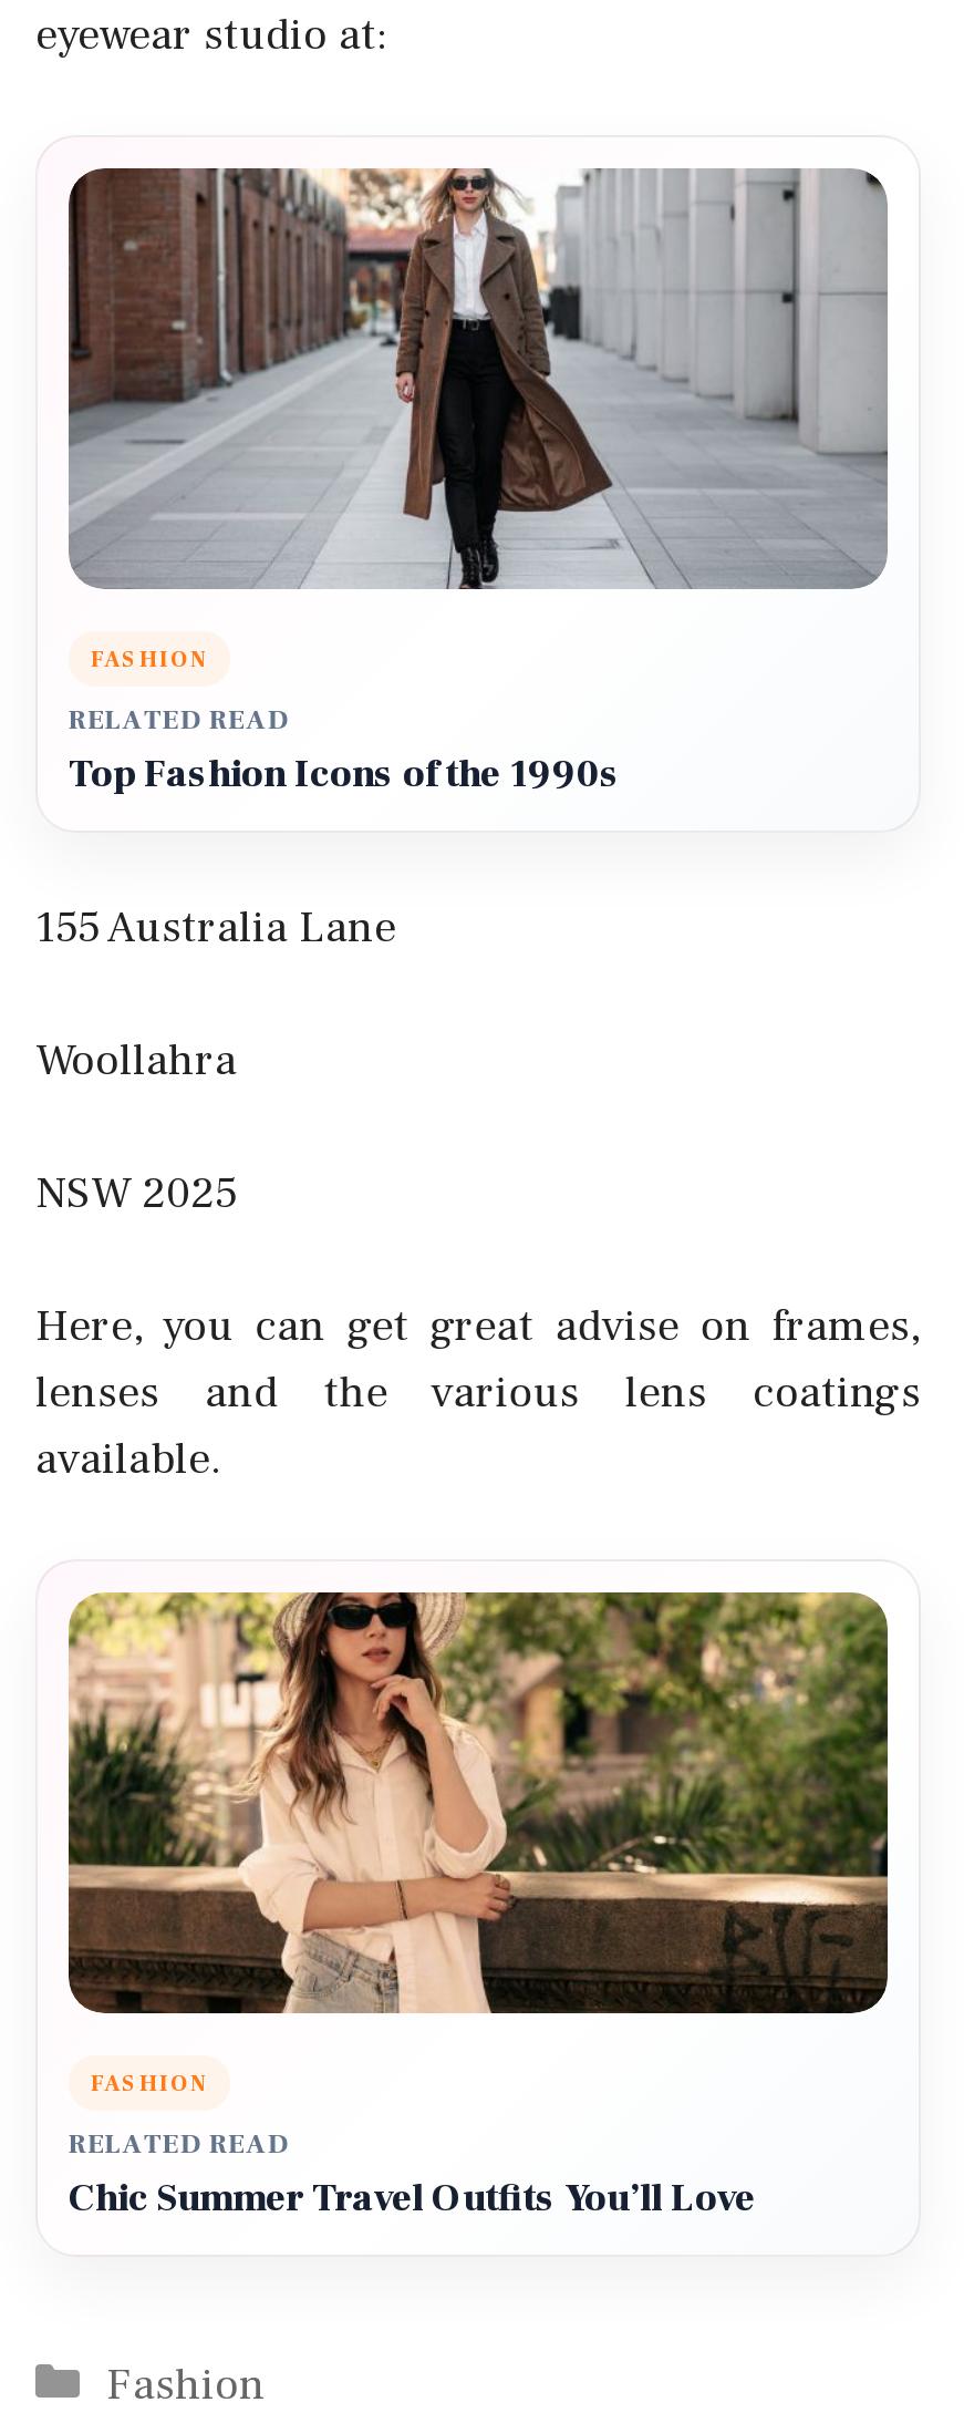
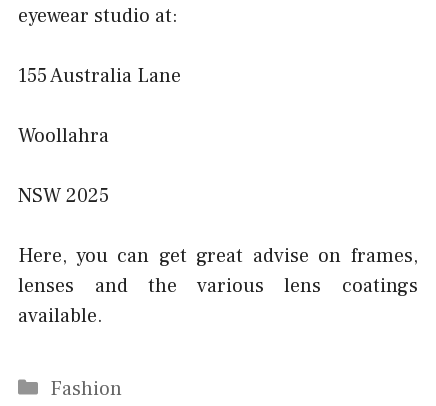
- [image]
- FASHION
- RELATED READ
- Top Fashion Icons of the 1990s

- [image]
- FASHION
- RELATED READ
- Chic Summer Travel Outfits You’ll Love
